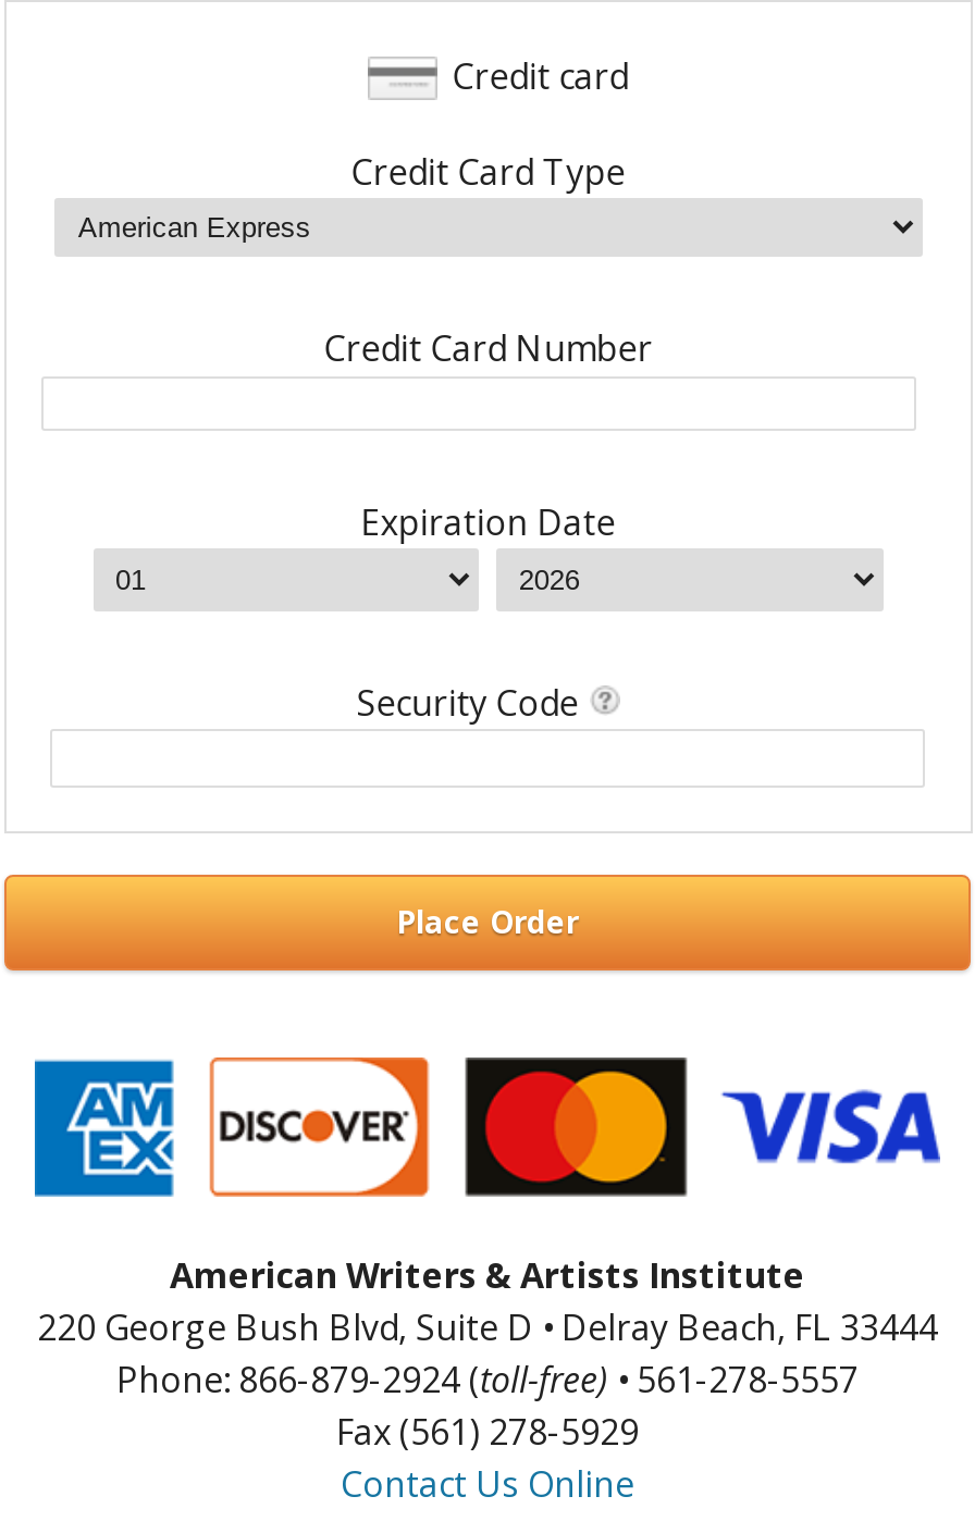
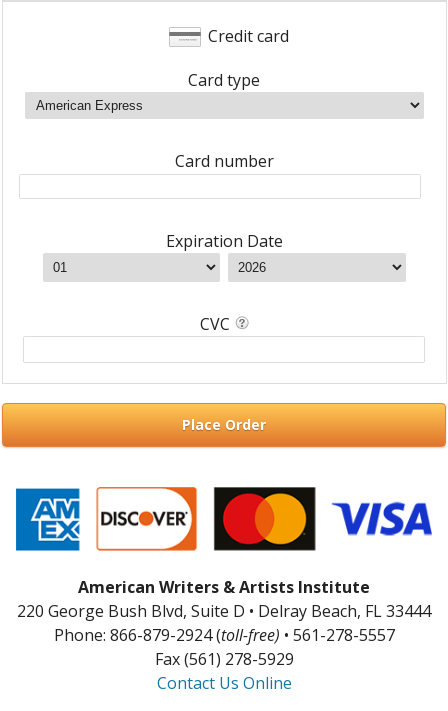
- Credit Card Type
+ Card type

- Credit Card Number
+ Card number

- Security Code
+ CVC
